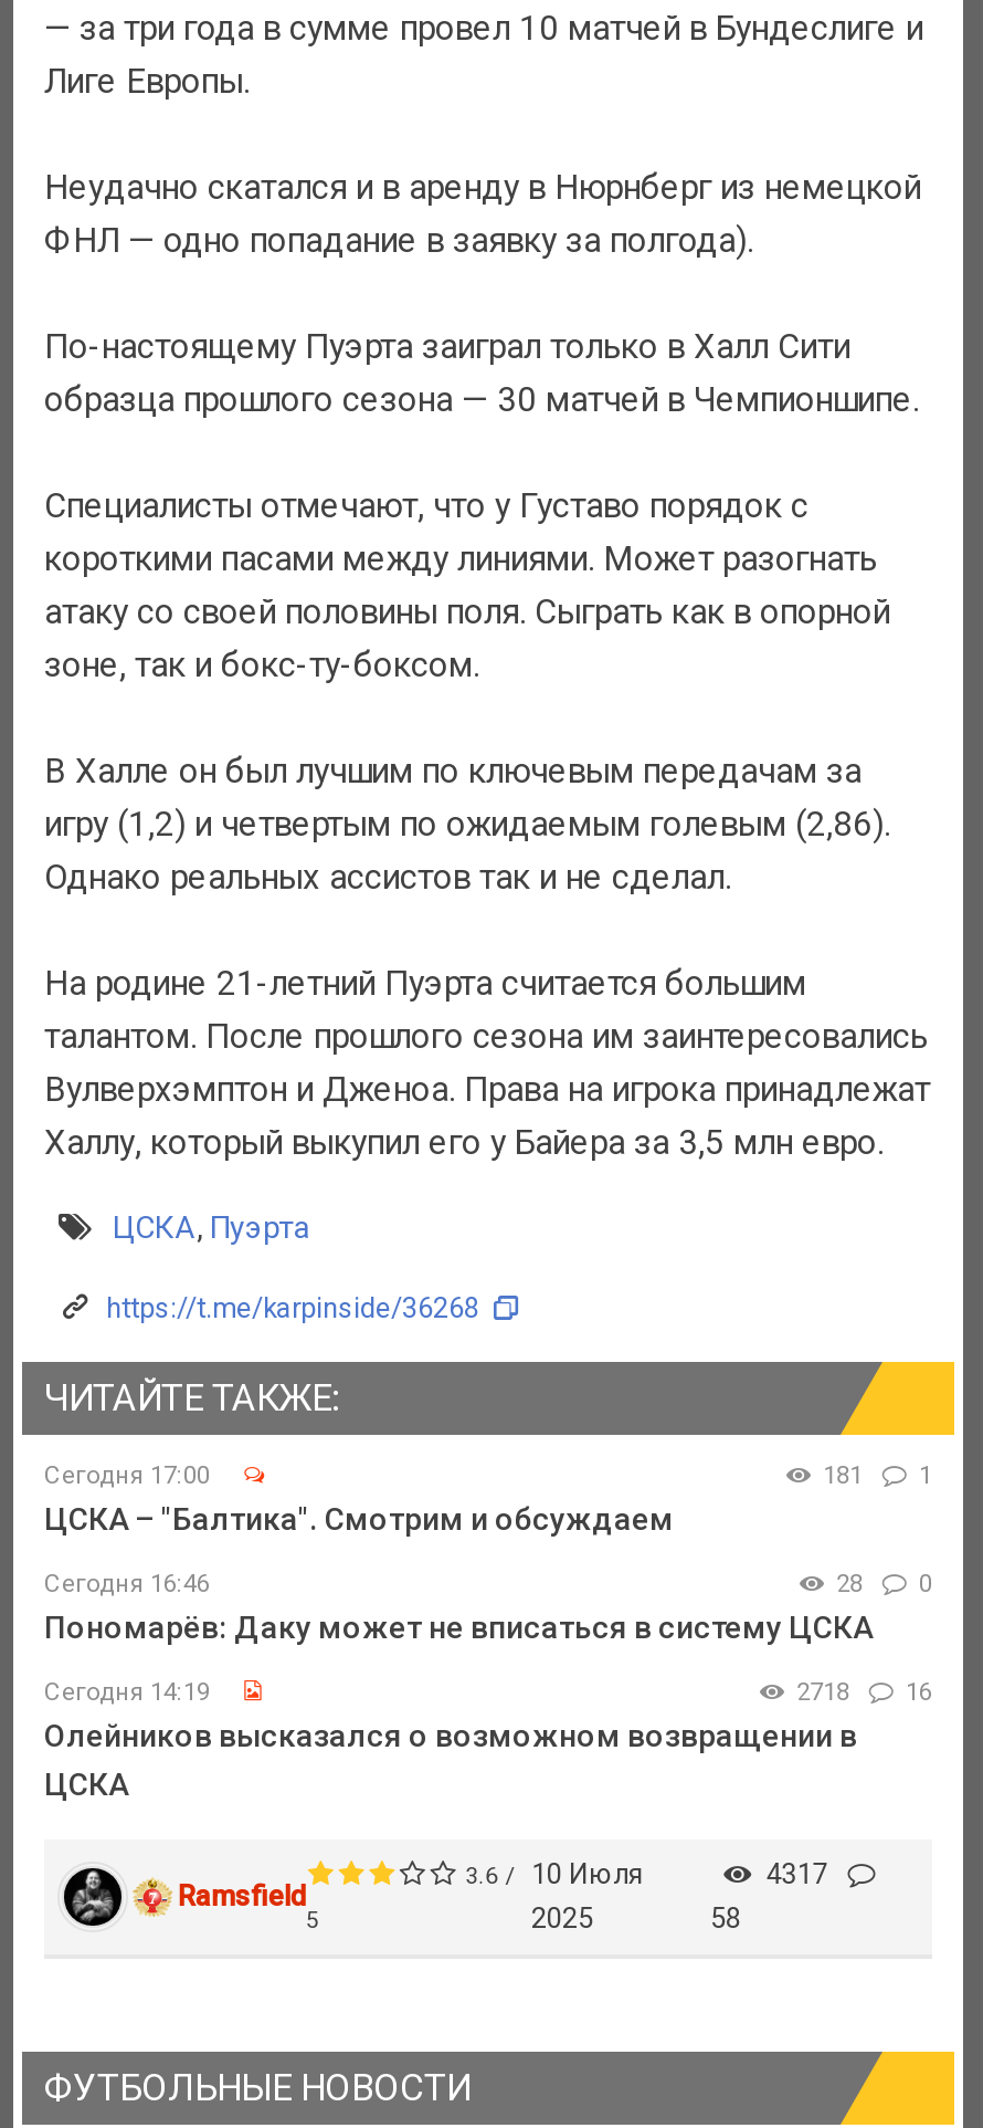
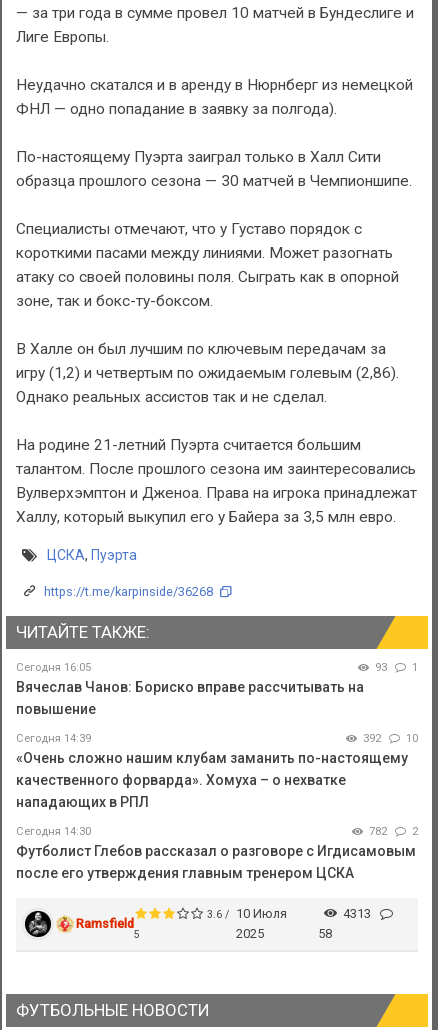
- Сегодня 17:00
+ Сегодня 16:05

- 181 1
+ 93 1

- ЦСКА – "Балтика". Смотрим и обсуждаем
+ Вячеслав Чанов: Бориско вправе рассчитывать на
+ повышение

- Сегодня 16:46
- 28
- 0
- Пономарёв: Даку может не вписаться в систему ЦСКА
+ Сегодня 14:39
+ 392
+ 10
+ «Очень сложно нашим клубам заманить по-настоящему
+ качественного форварда». Хомуха – о нехватке
+ нападающих в РПЛ

- Сегодня 14:19
- 2718
- 16
- Олейников высказался о возможном возвращении в
- ЦСКА
+ Сегодня 14:30
+ 782
+ 2
+ Футболист Глебов рассказал о разговоре с Игдисамовым
+ после его утверждения главным тренером ЦСКА

- 4317
+ 4313
